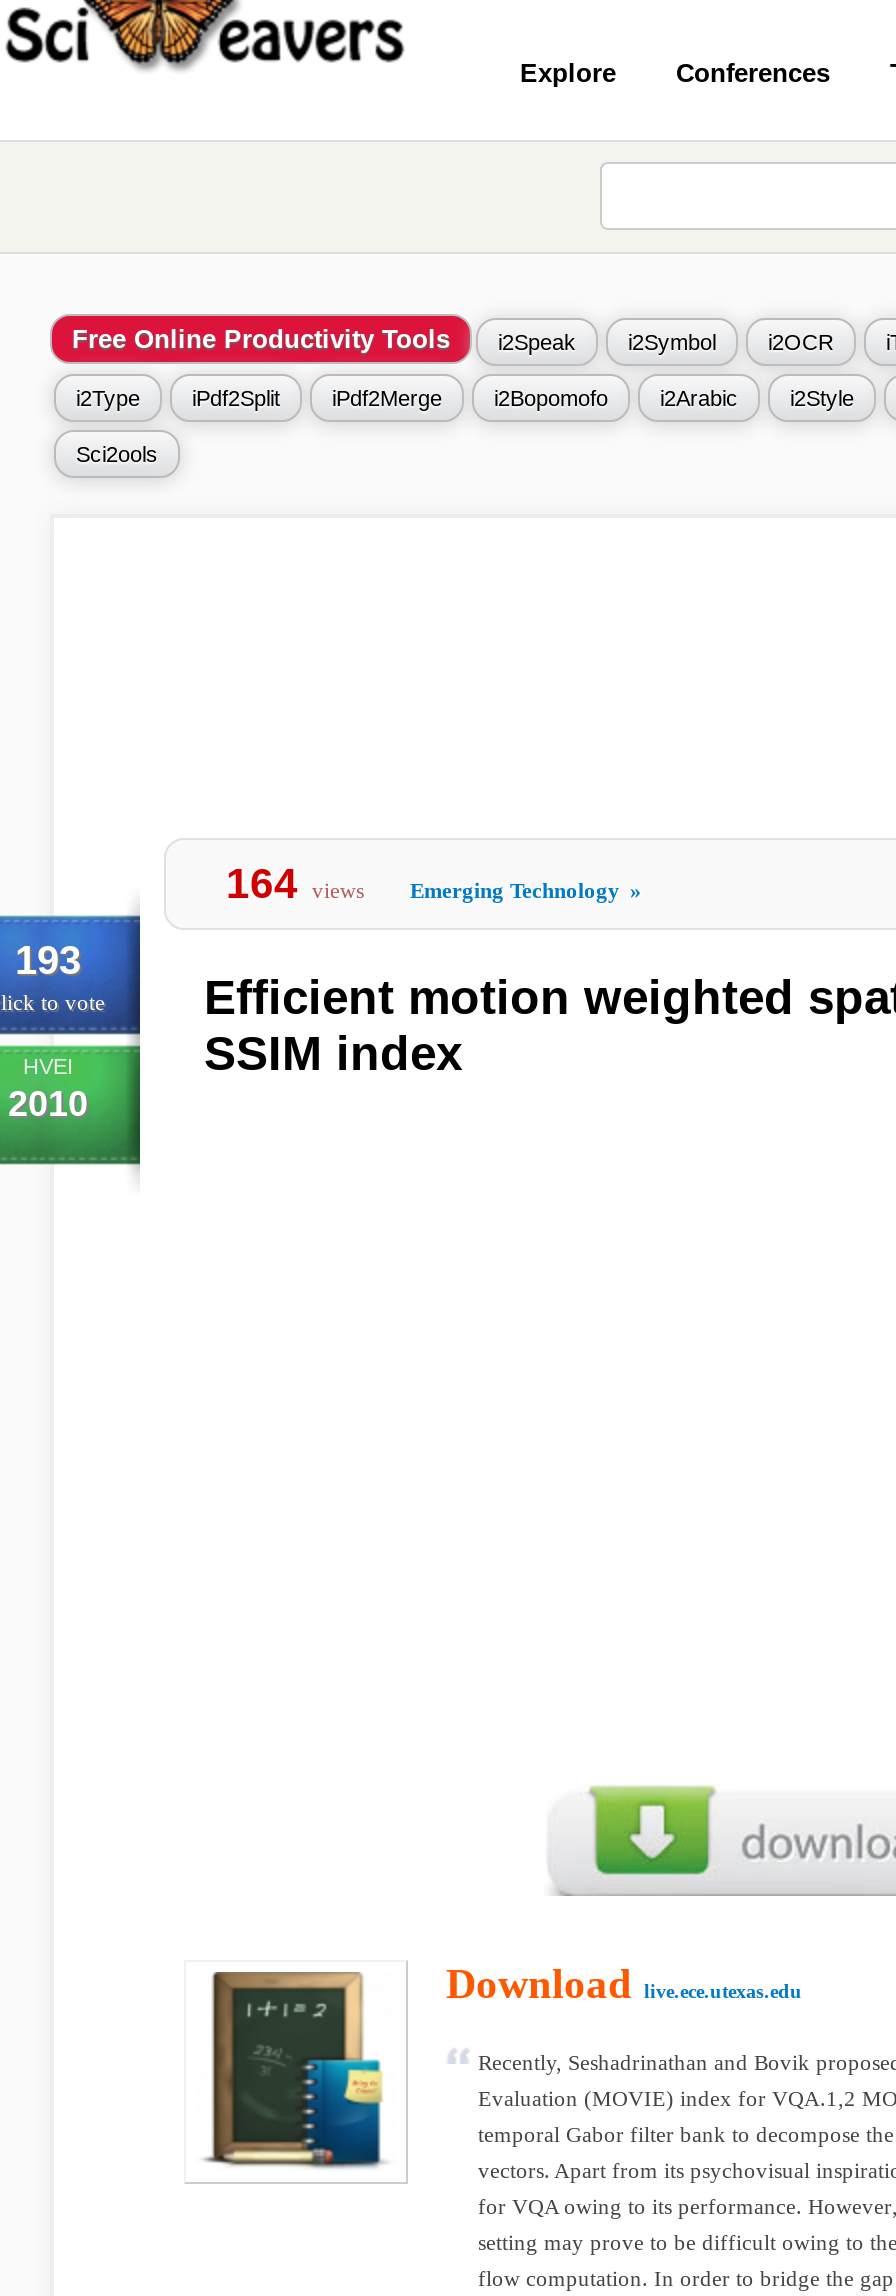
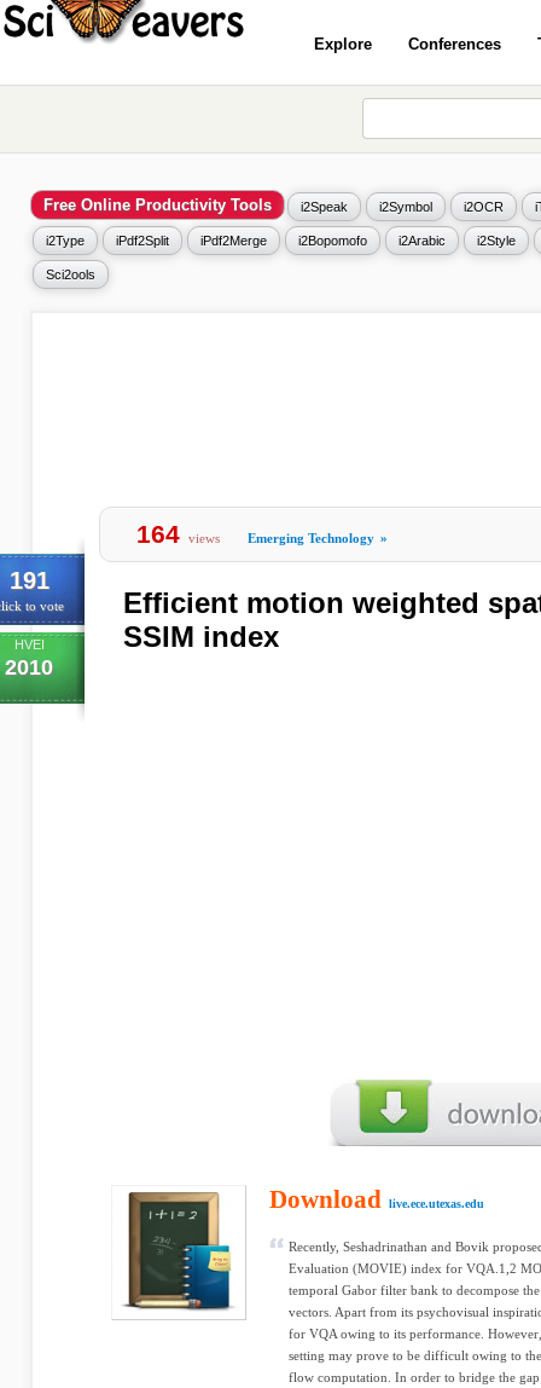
- 193
+ 191
